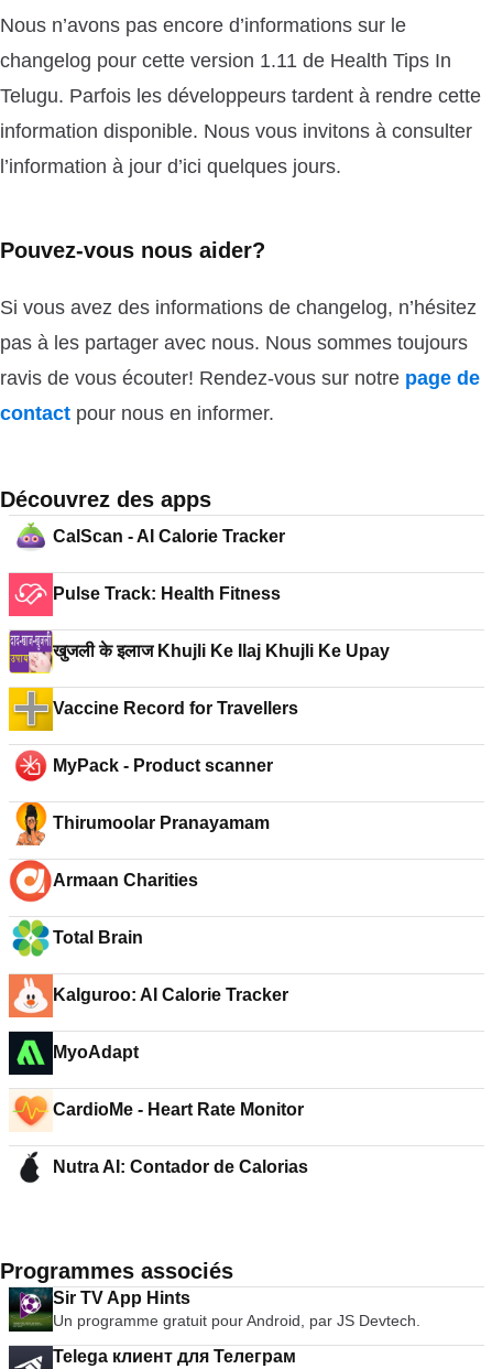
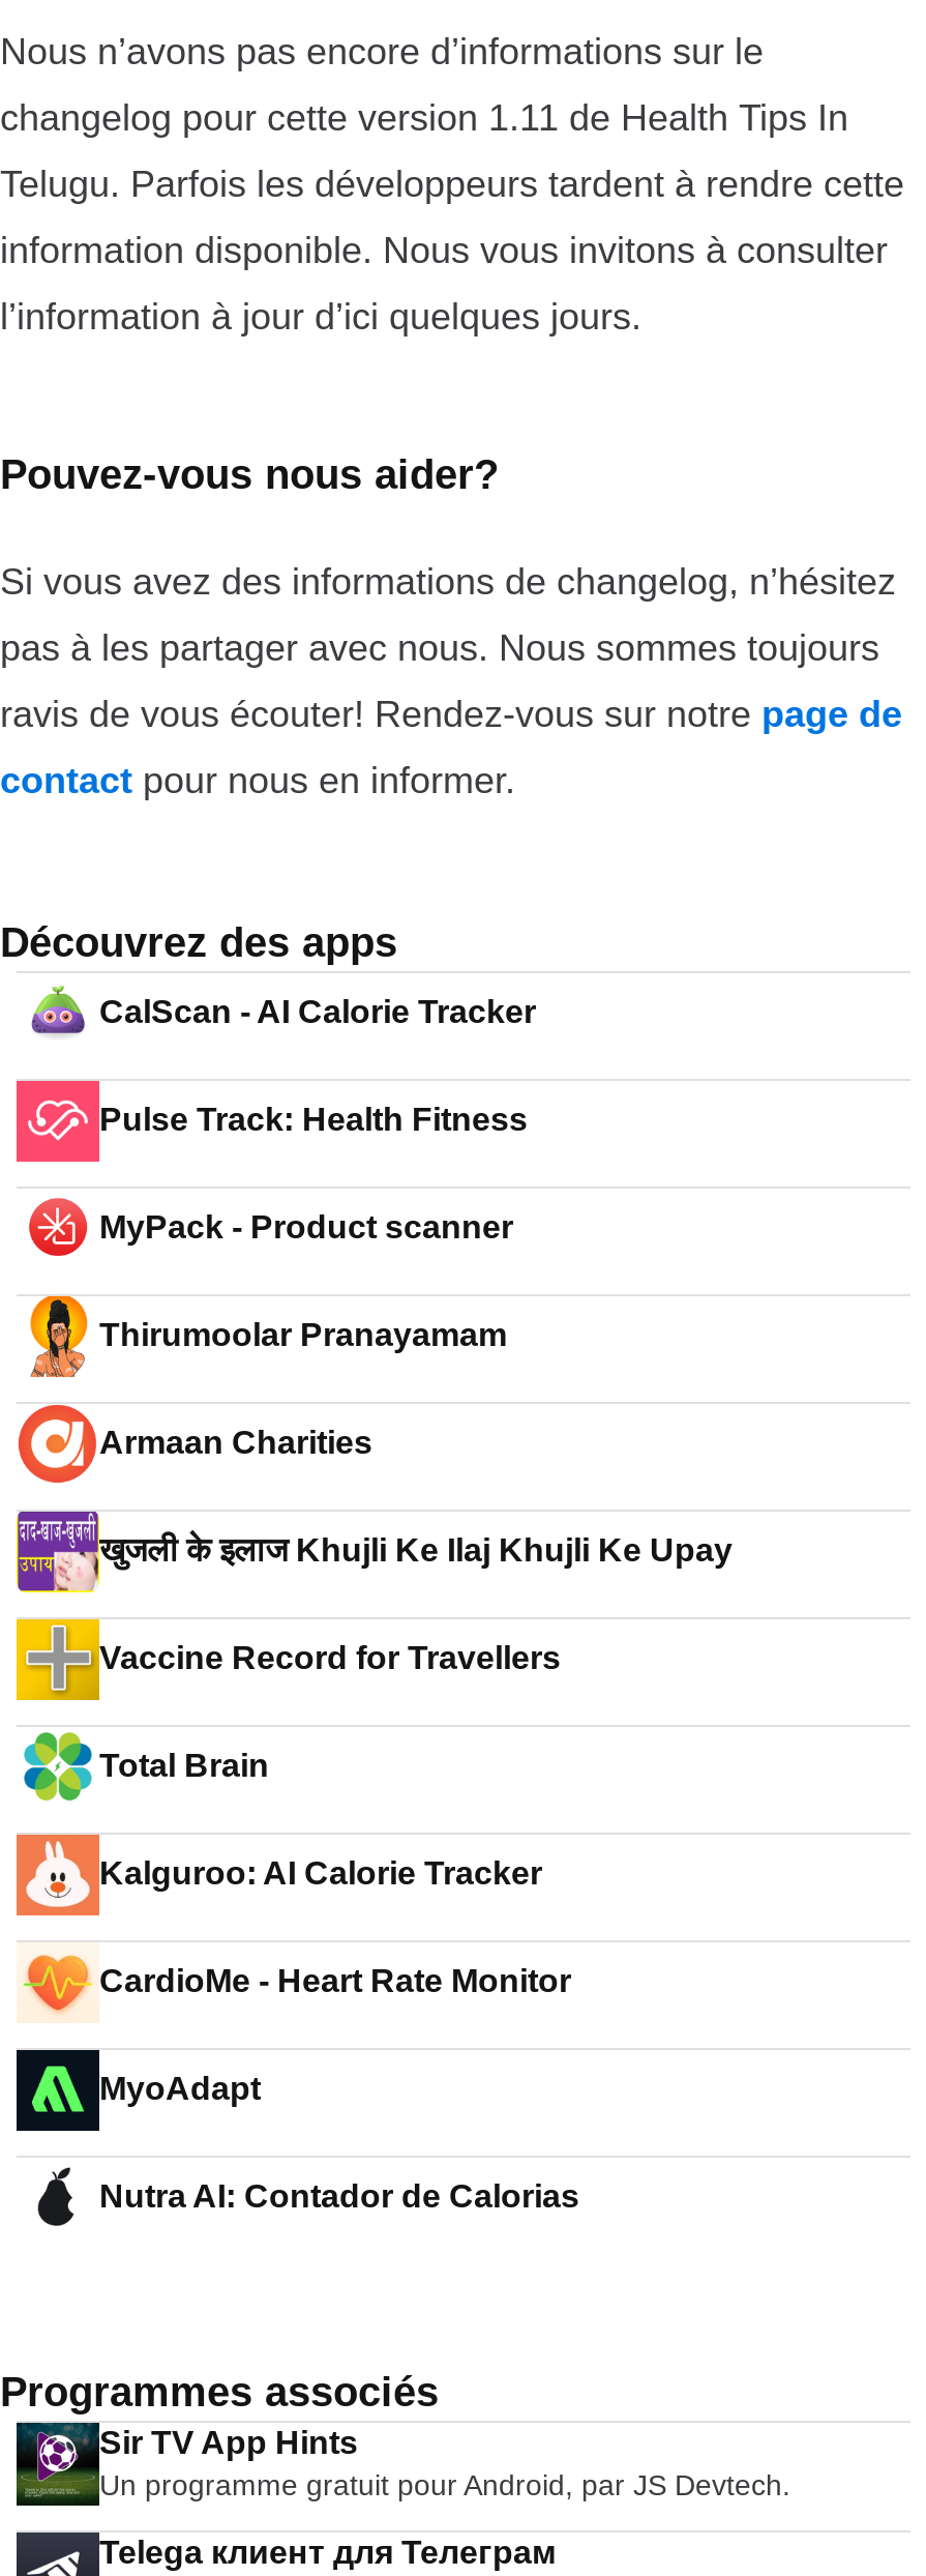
moved down: [image] | खुजली के इलाज Khujli Ke Ilaj Khujli Ke Upay | Vaccine Record for Travellers

moved up: [image] | MyPack - Product scanner | Thirumoolar Pranayamam | Armaan Charities

moved down: MyoAdapt

moved up: [image] | CardioMe - Heart Rate Monitor
